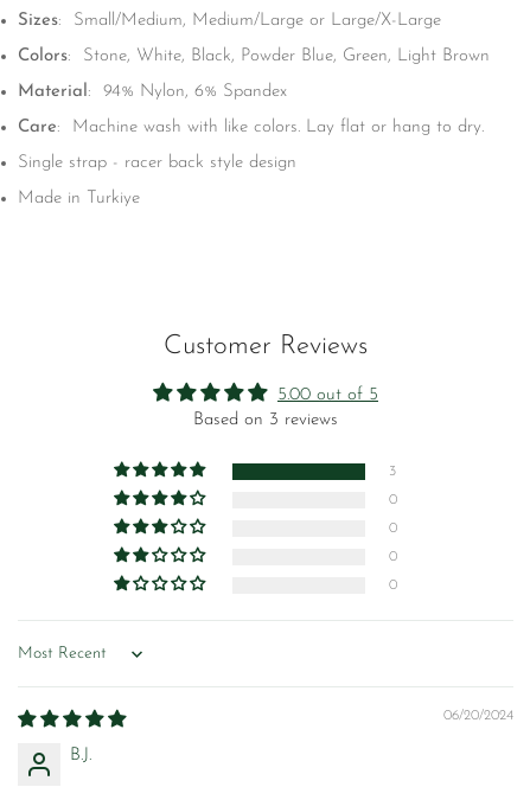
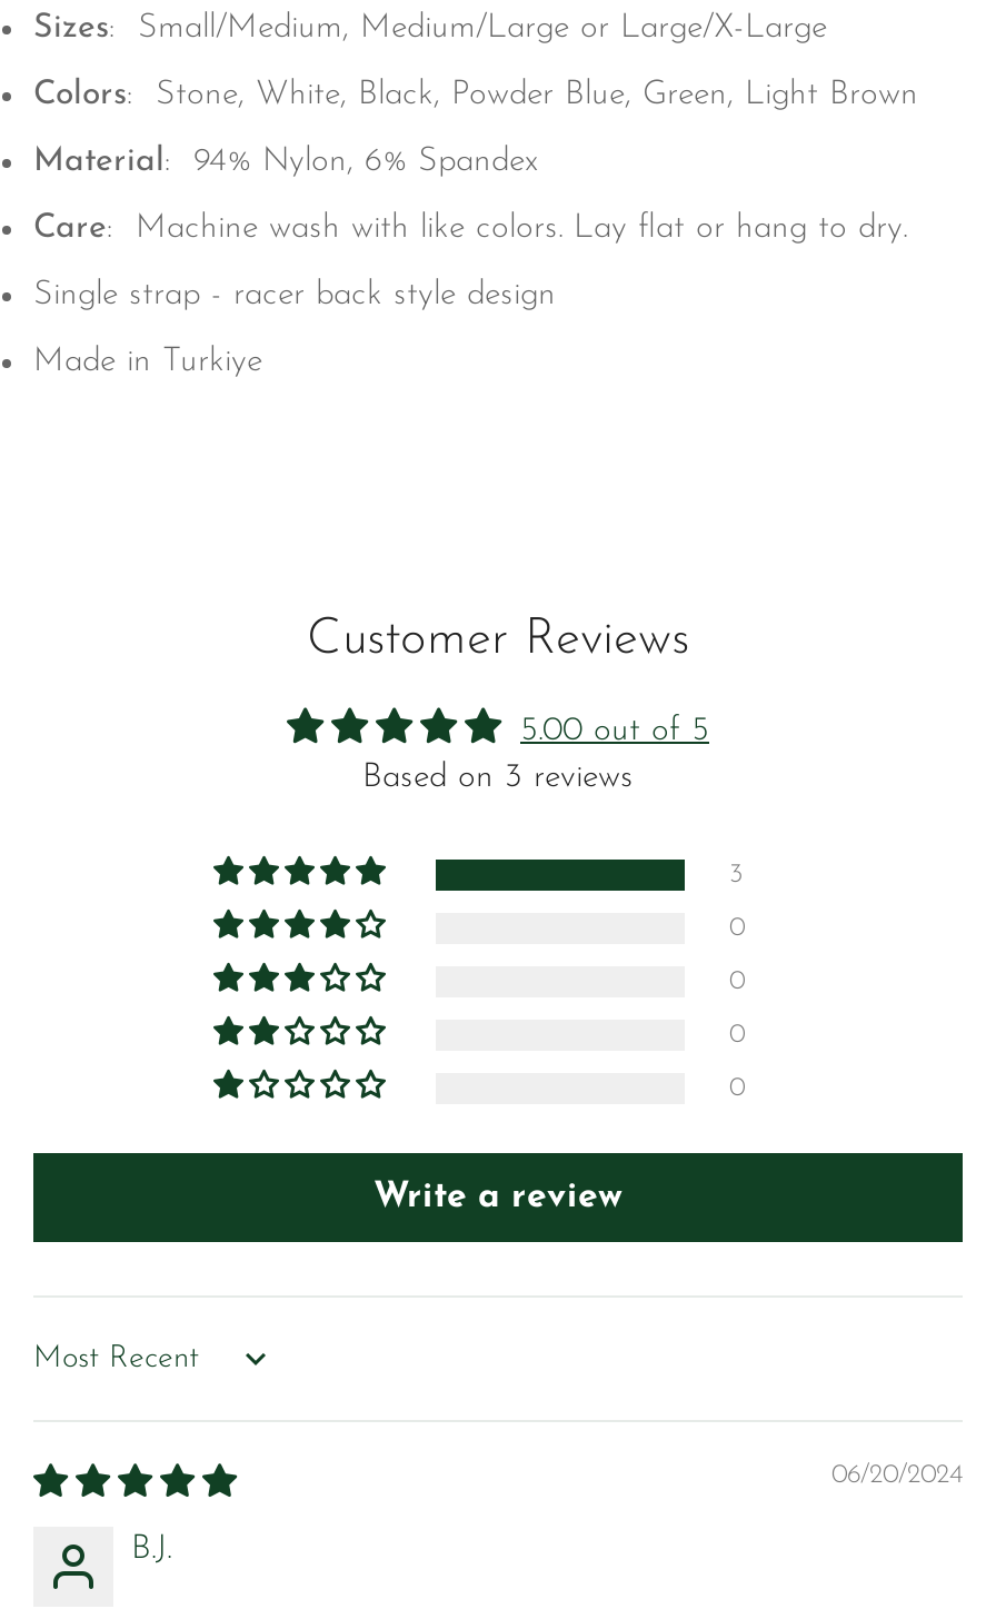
+ Write a review
